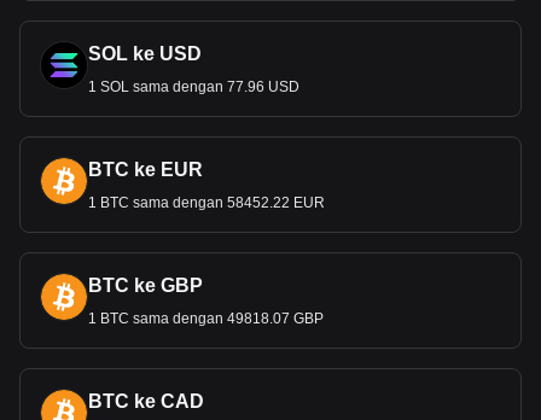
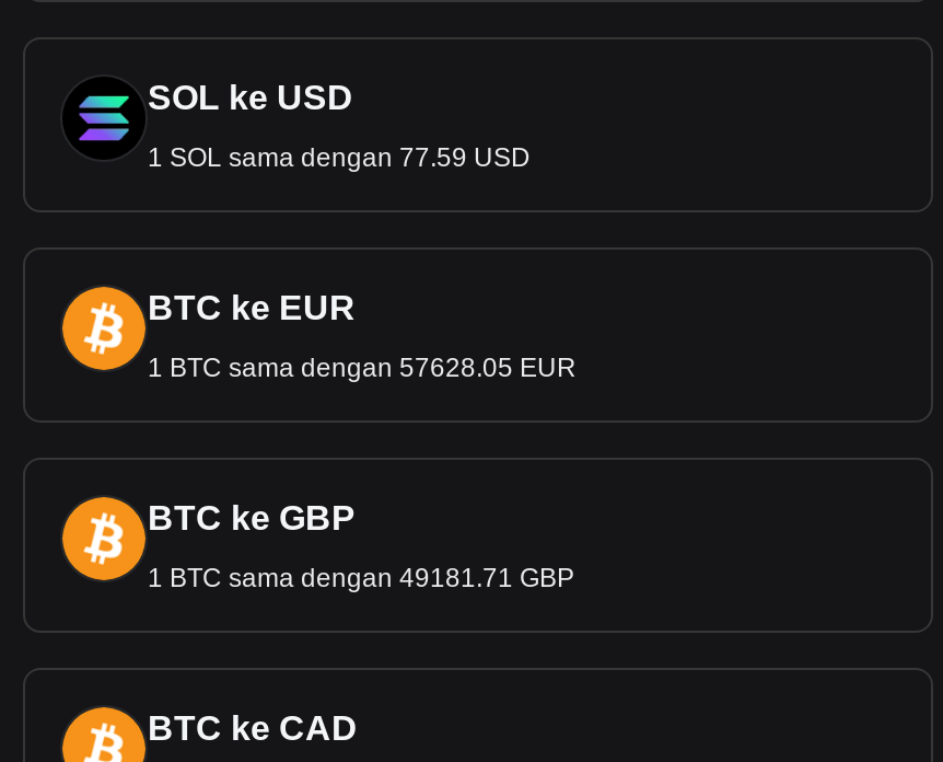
- 1 SOL sama dengan 77.96 USD
+ 1 SOL sama dengan 77.59 USD

- 1 BTC sama dengan 58452.22 EUR
+ 1 BTC sama dengan 57628.05 EUR

- 1 BTC sama dengan 49818.07 GBP
+ 1 BTC sama dengan 49181.71 GBP
